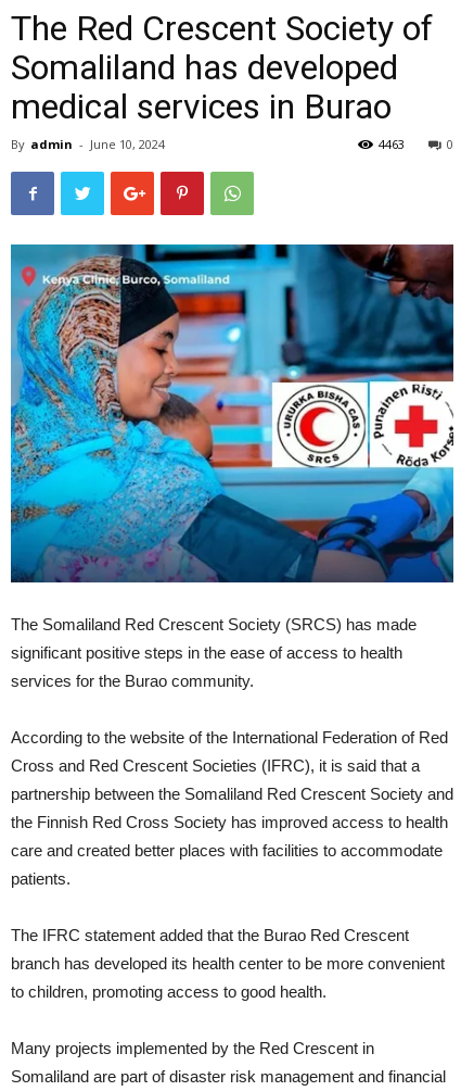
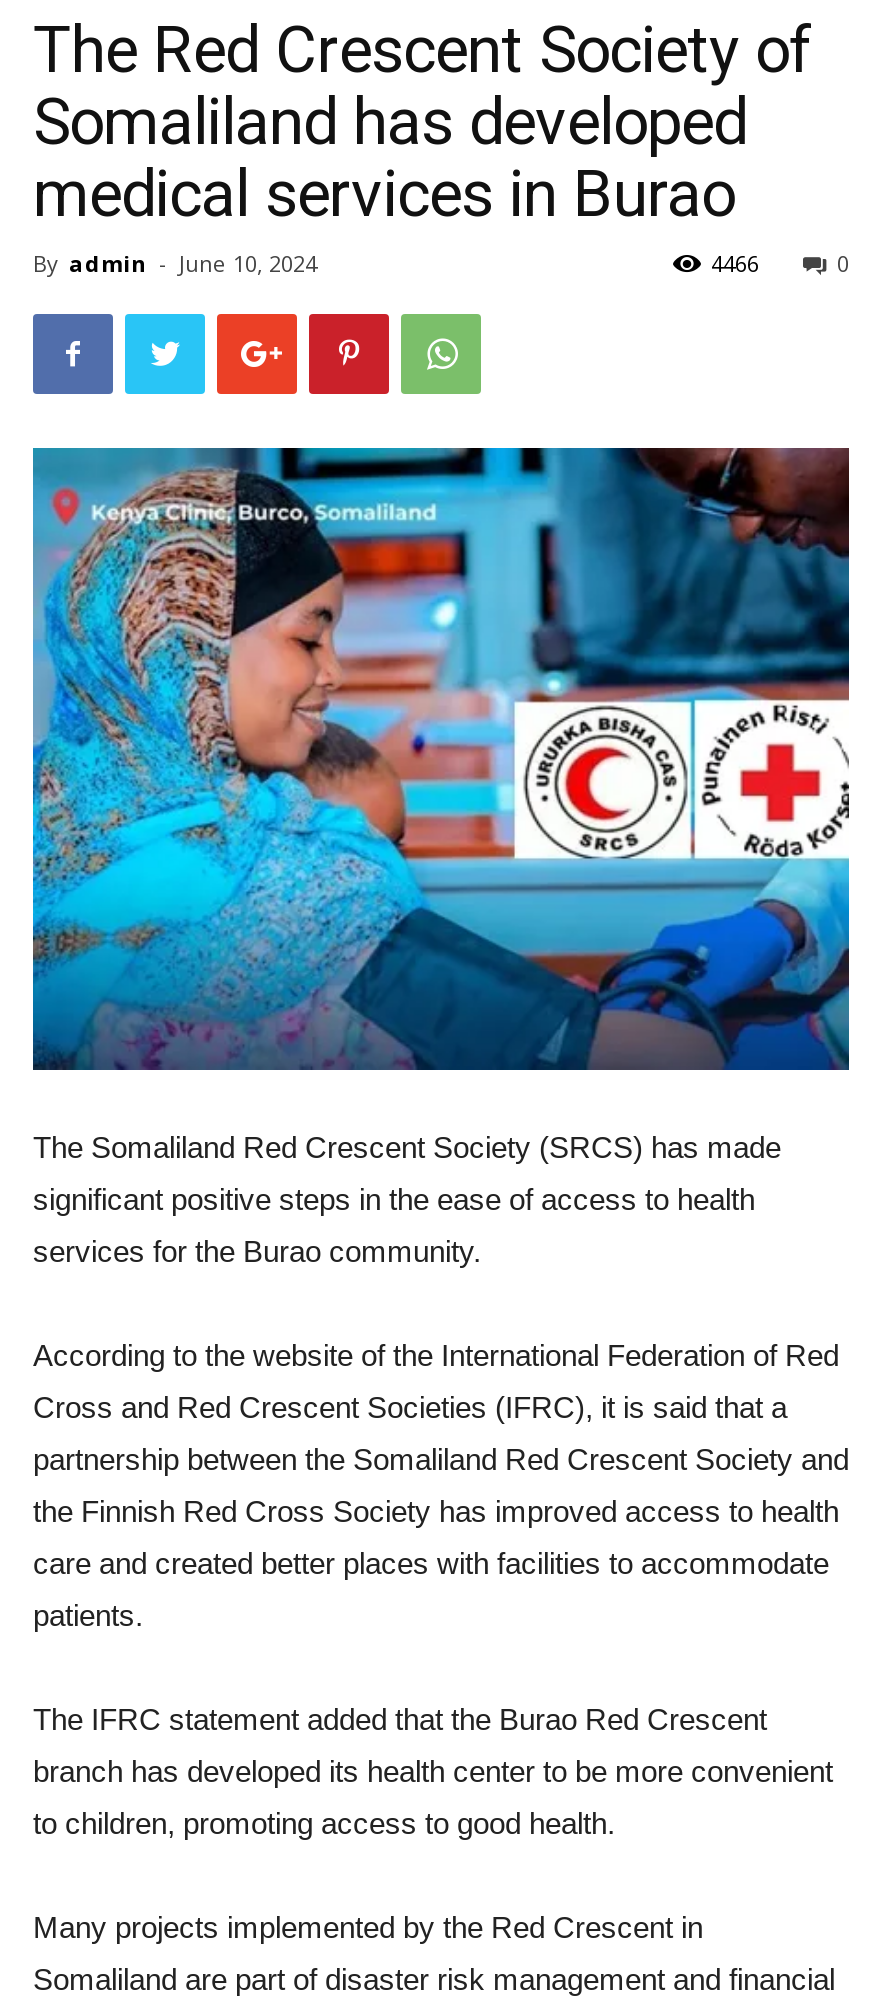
- 4463
+ 4466
